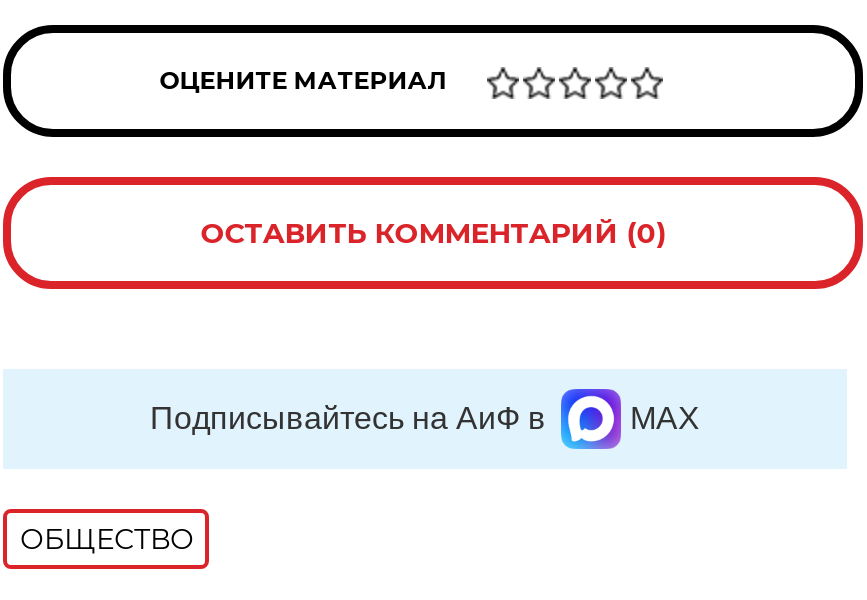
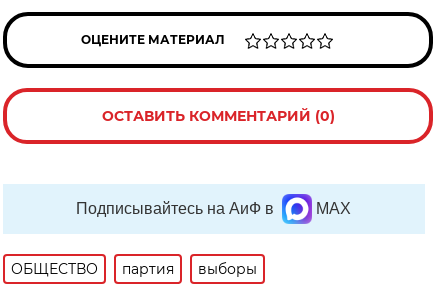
+ партия
+ выборы
